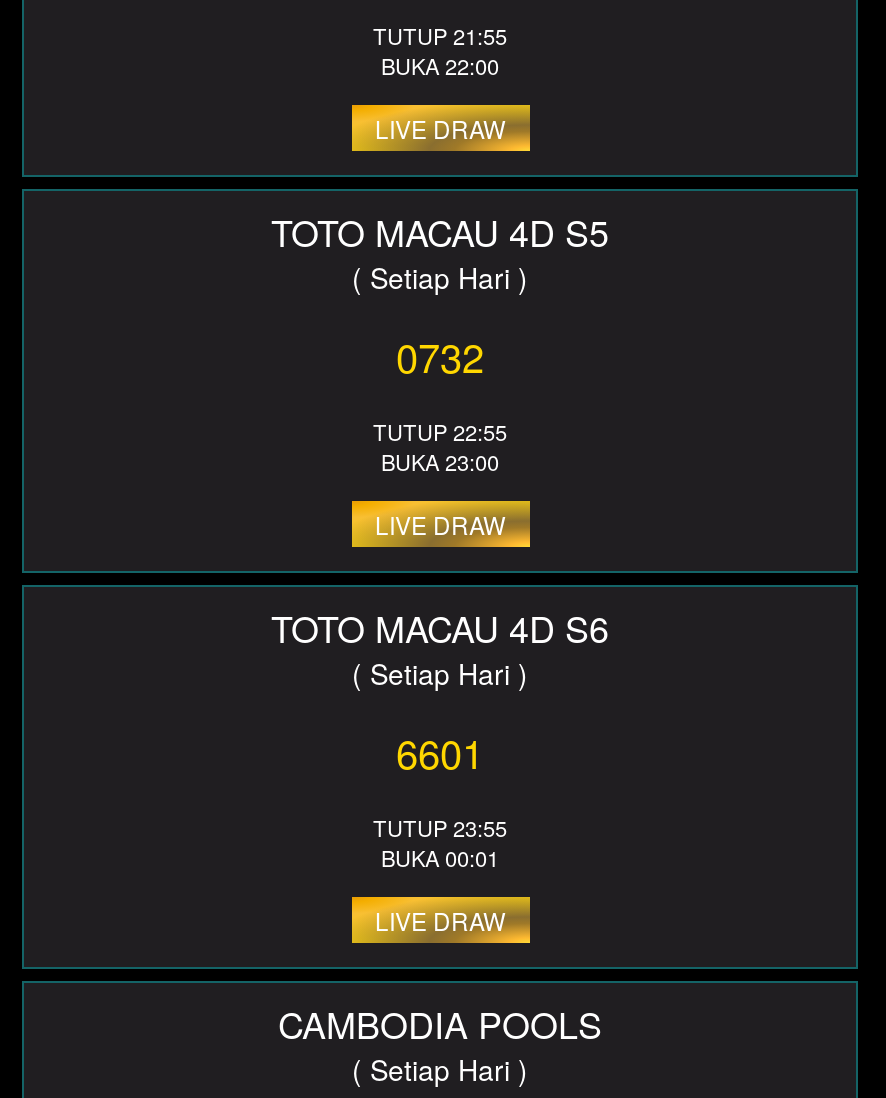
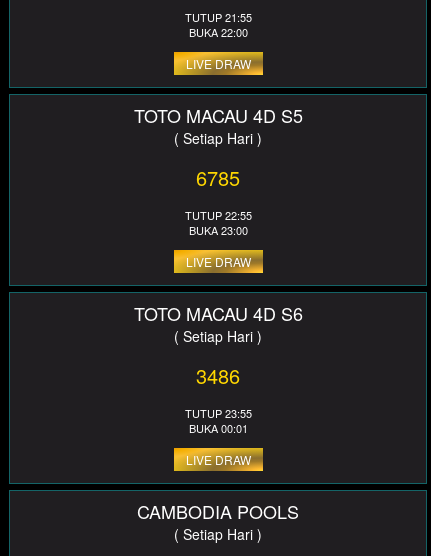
- 0732
+ 6785

- 6601
+ 3486
